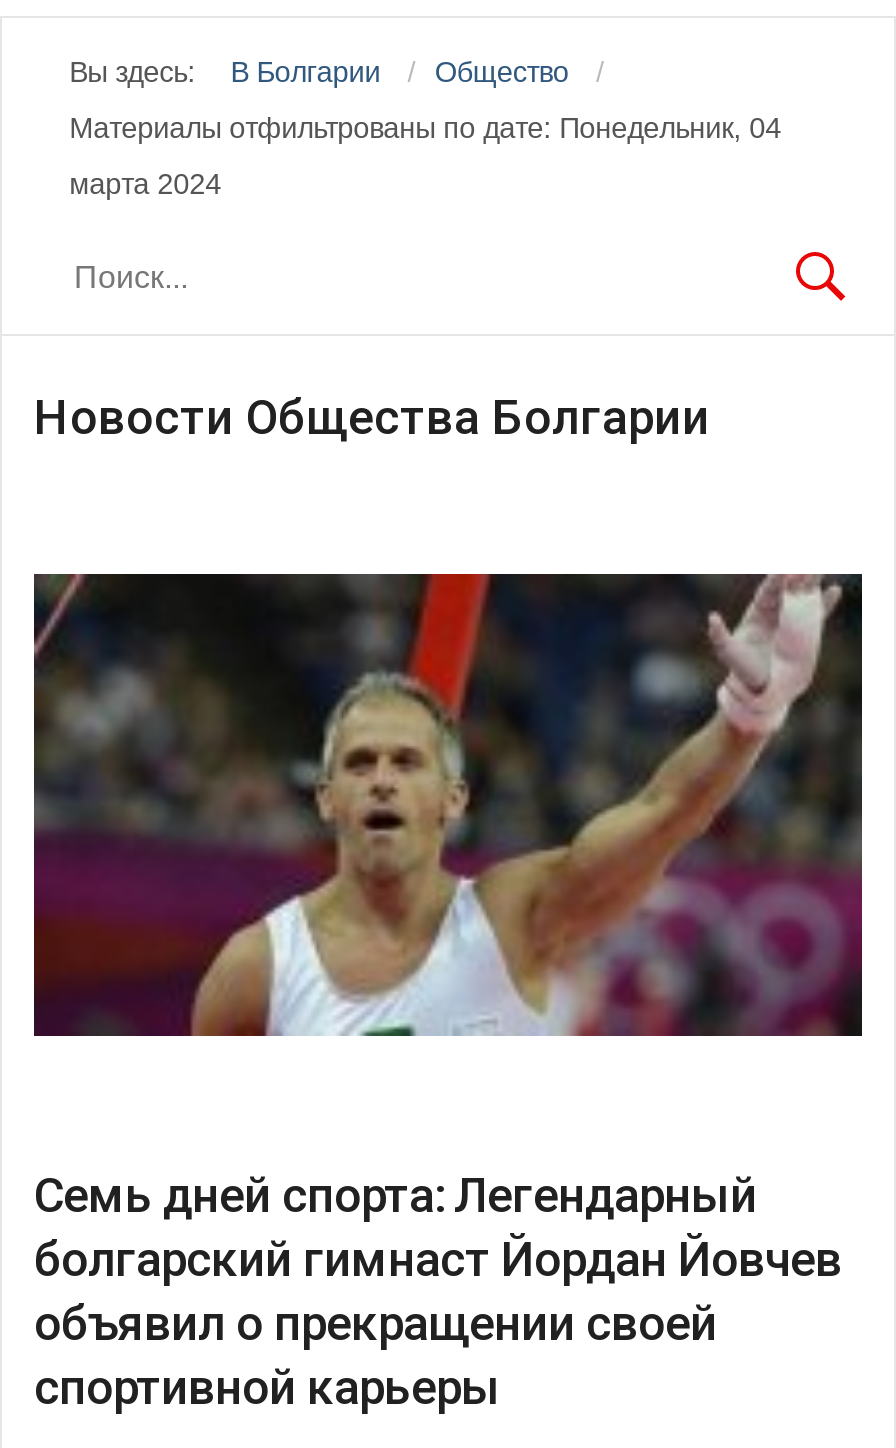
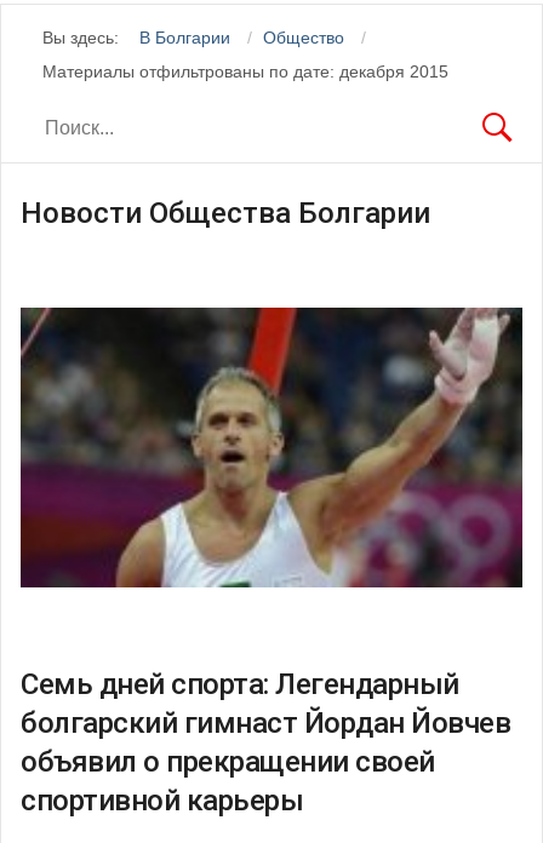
- Материалы отфильтрованы по дате: Понедельник, 04
- марта 2024
+ Материалы отфильтрованы по дате: декабря 2015
